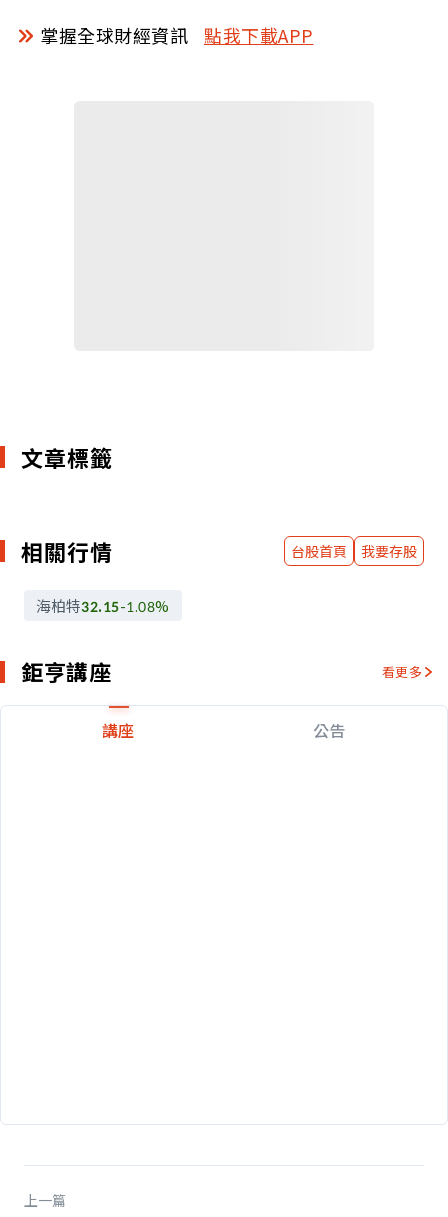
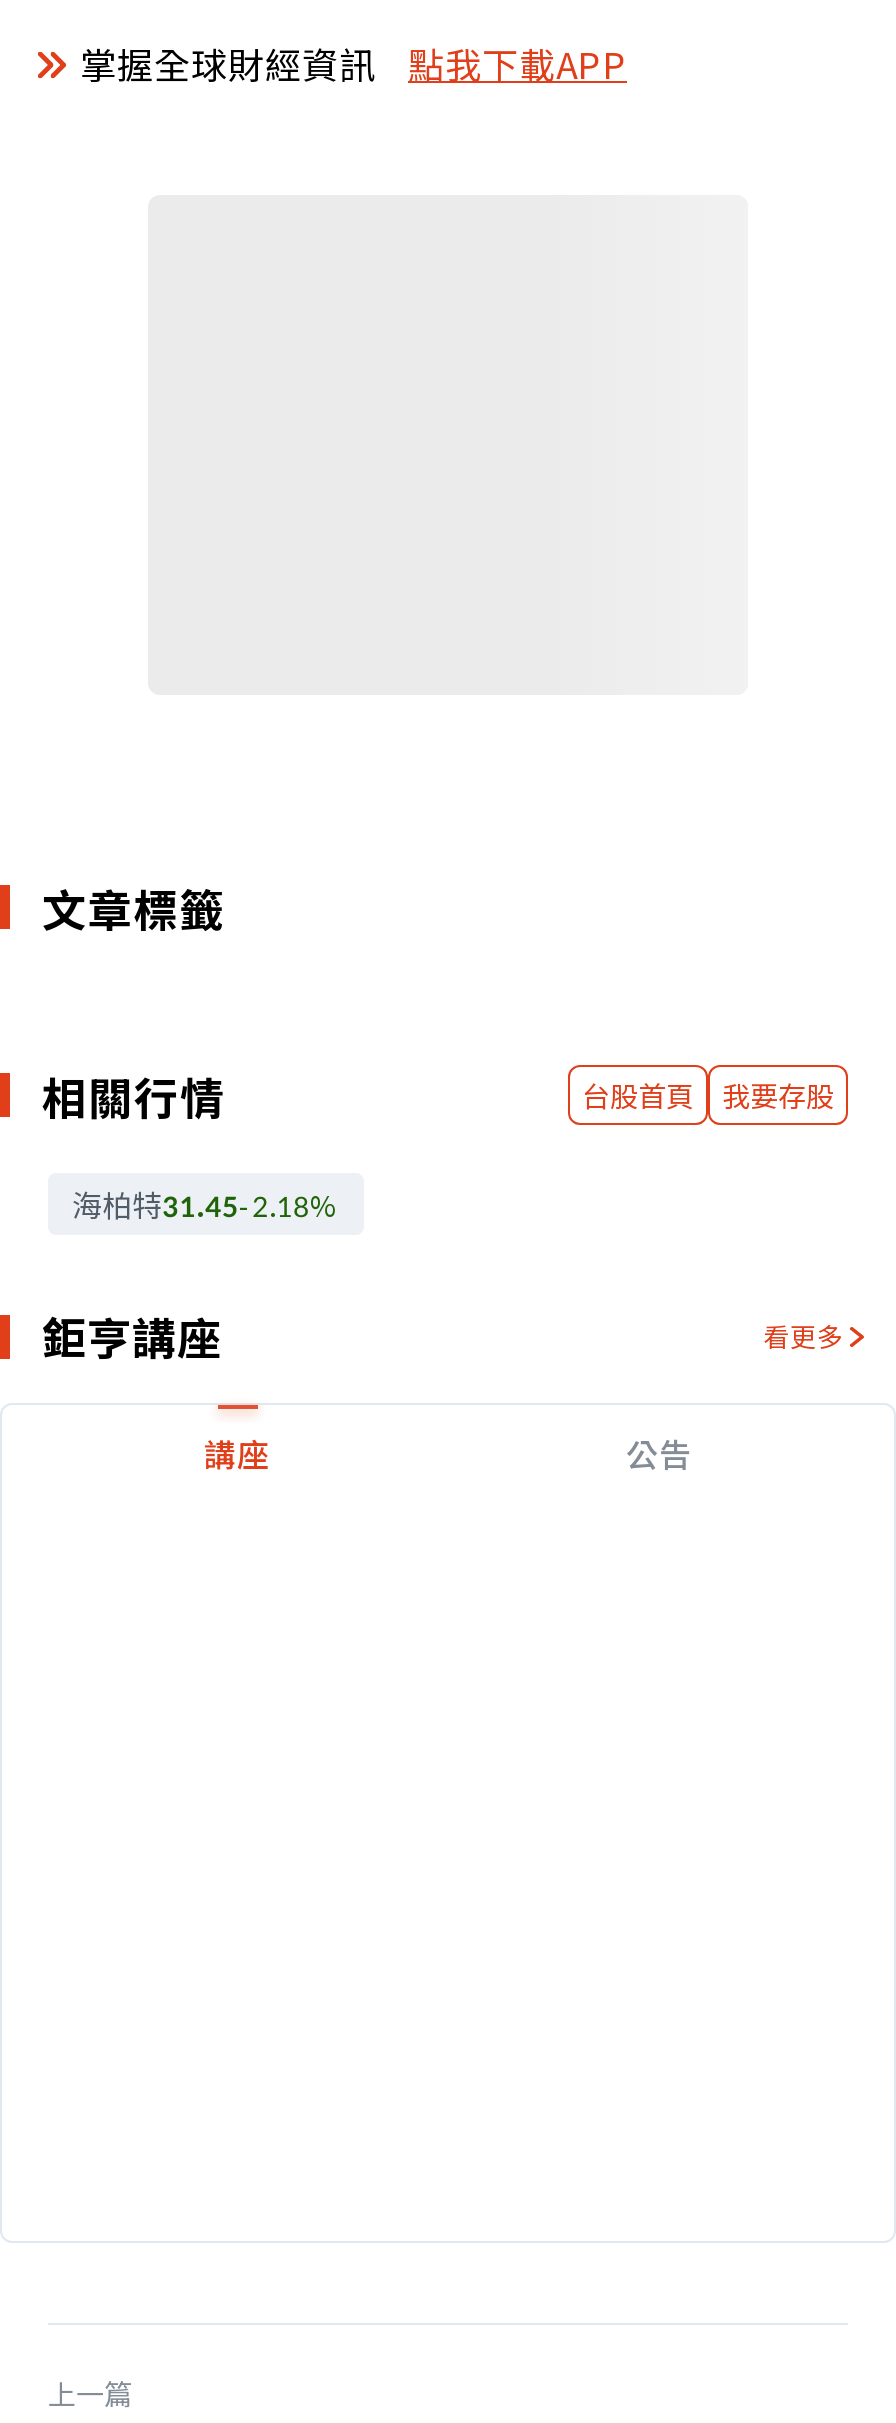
- 海柏特32.15-1.08%
+ 海柏特31.45-2.18%
